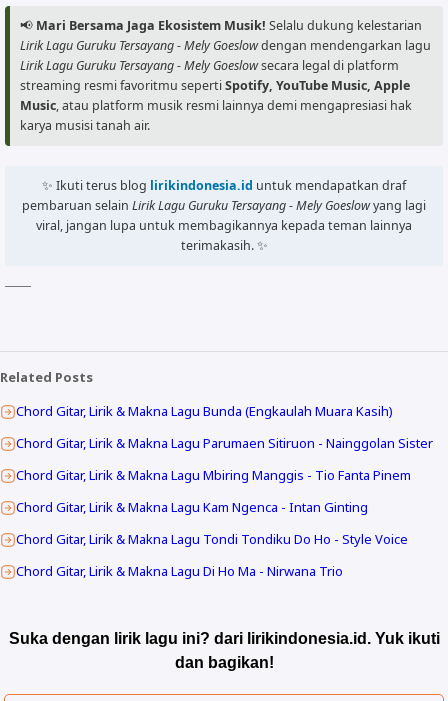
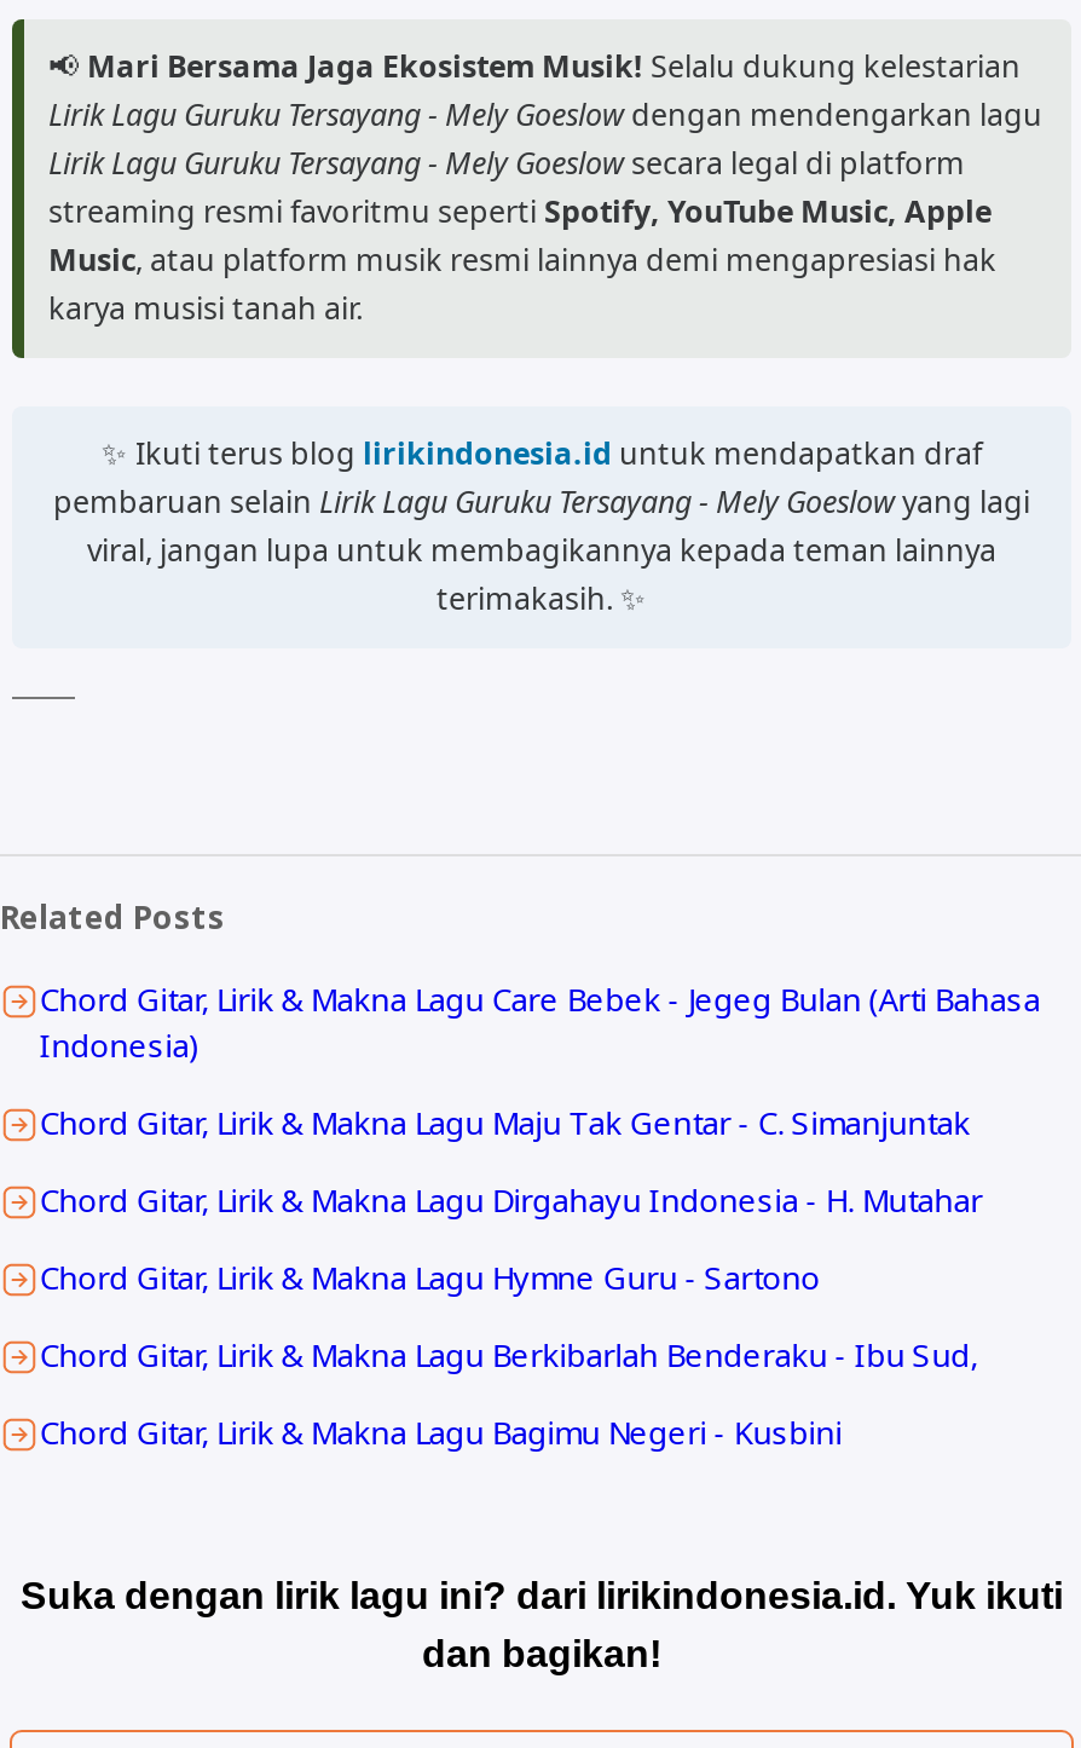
- Chord Gitar, Lirik & Makna Lagu Bunda (Engkaulah Muara Kasih)
+ Chord Gitar, Lirik & Makna Lagu Care Bebek - Jegeg Bulan (Arti Bahasa
+ Indonesia)

- Chord Gitar, Lirik & Makna Lagu Parumaen Sitiruon - Nainggolan Sister
+ Chord Gitar, Lirik & Makna Lagu Maju Tak Gentar - C. Simanjuntak

- Chord Gitar, Lirik & Makna Lagu Mbiring Manggis - Tio Fanta Pinem
+ Chord Gitar, Lirik & Makna Lagu Dirgahayu Indonesia - H. Mutahar

- Chord Gitar, Lirik & Makna Lagu Kam Ngenca - Intan Ginting
+ Chord Gitar, Lirik & Makna Lagu Hymne Guru - Sartono

- Chord Gitar, Lirik & Makna Lagu Tondi Tondiku Do Ho - Style Voice
+ Chord Gitar, Lirik & Makna Lagu Berkibarlah Benderaku - Ibu Sud,

- Chord Gitar, Lirik & Makna Lagu Di Ho Ma - Nirwana Trio
+ Chord Gitar, Lirik & Makna Lagu Bagimu Negeri - Kusbini
